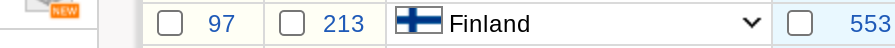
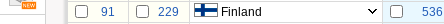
- 97
+ 91

- 213
+ 229

- 553
+ 536
